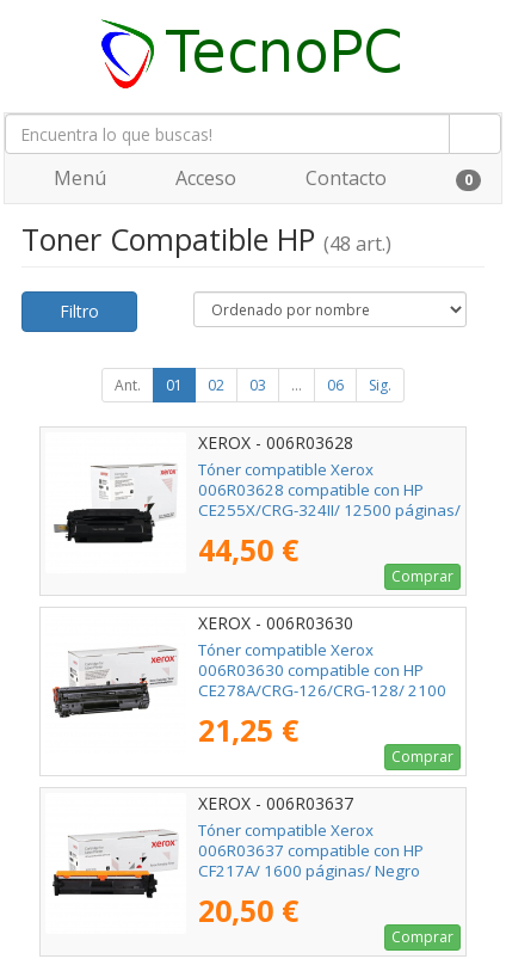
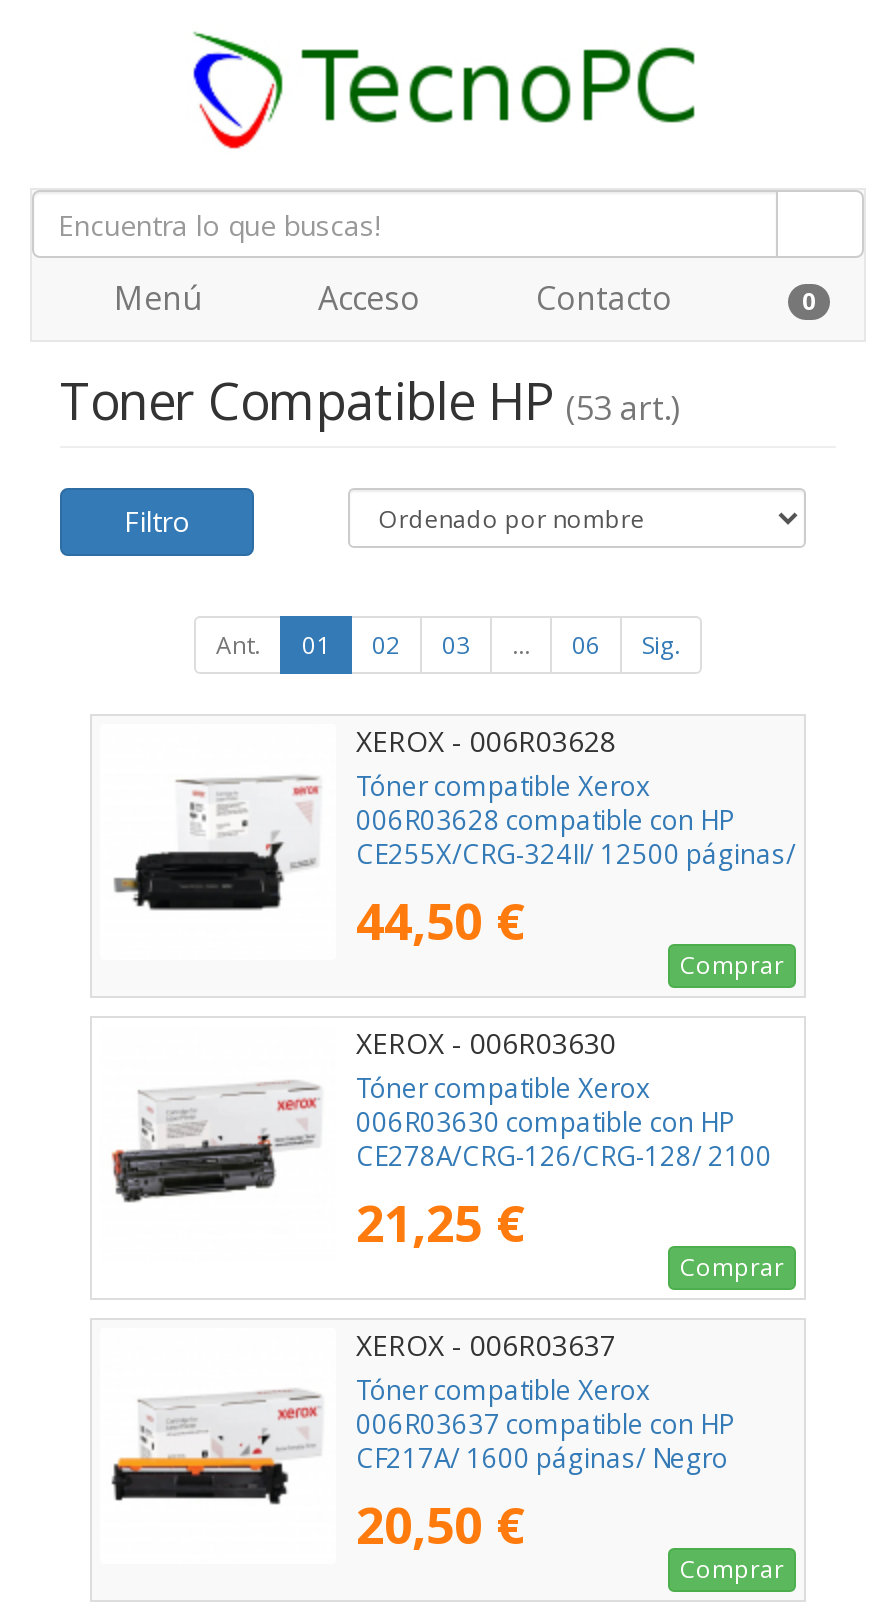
- Toner Compatible HP (48 art.)
+ Toner Compatible HP (53 art.)
